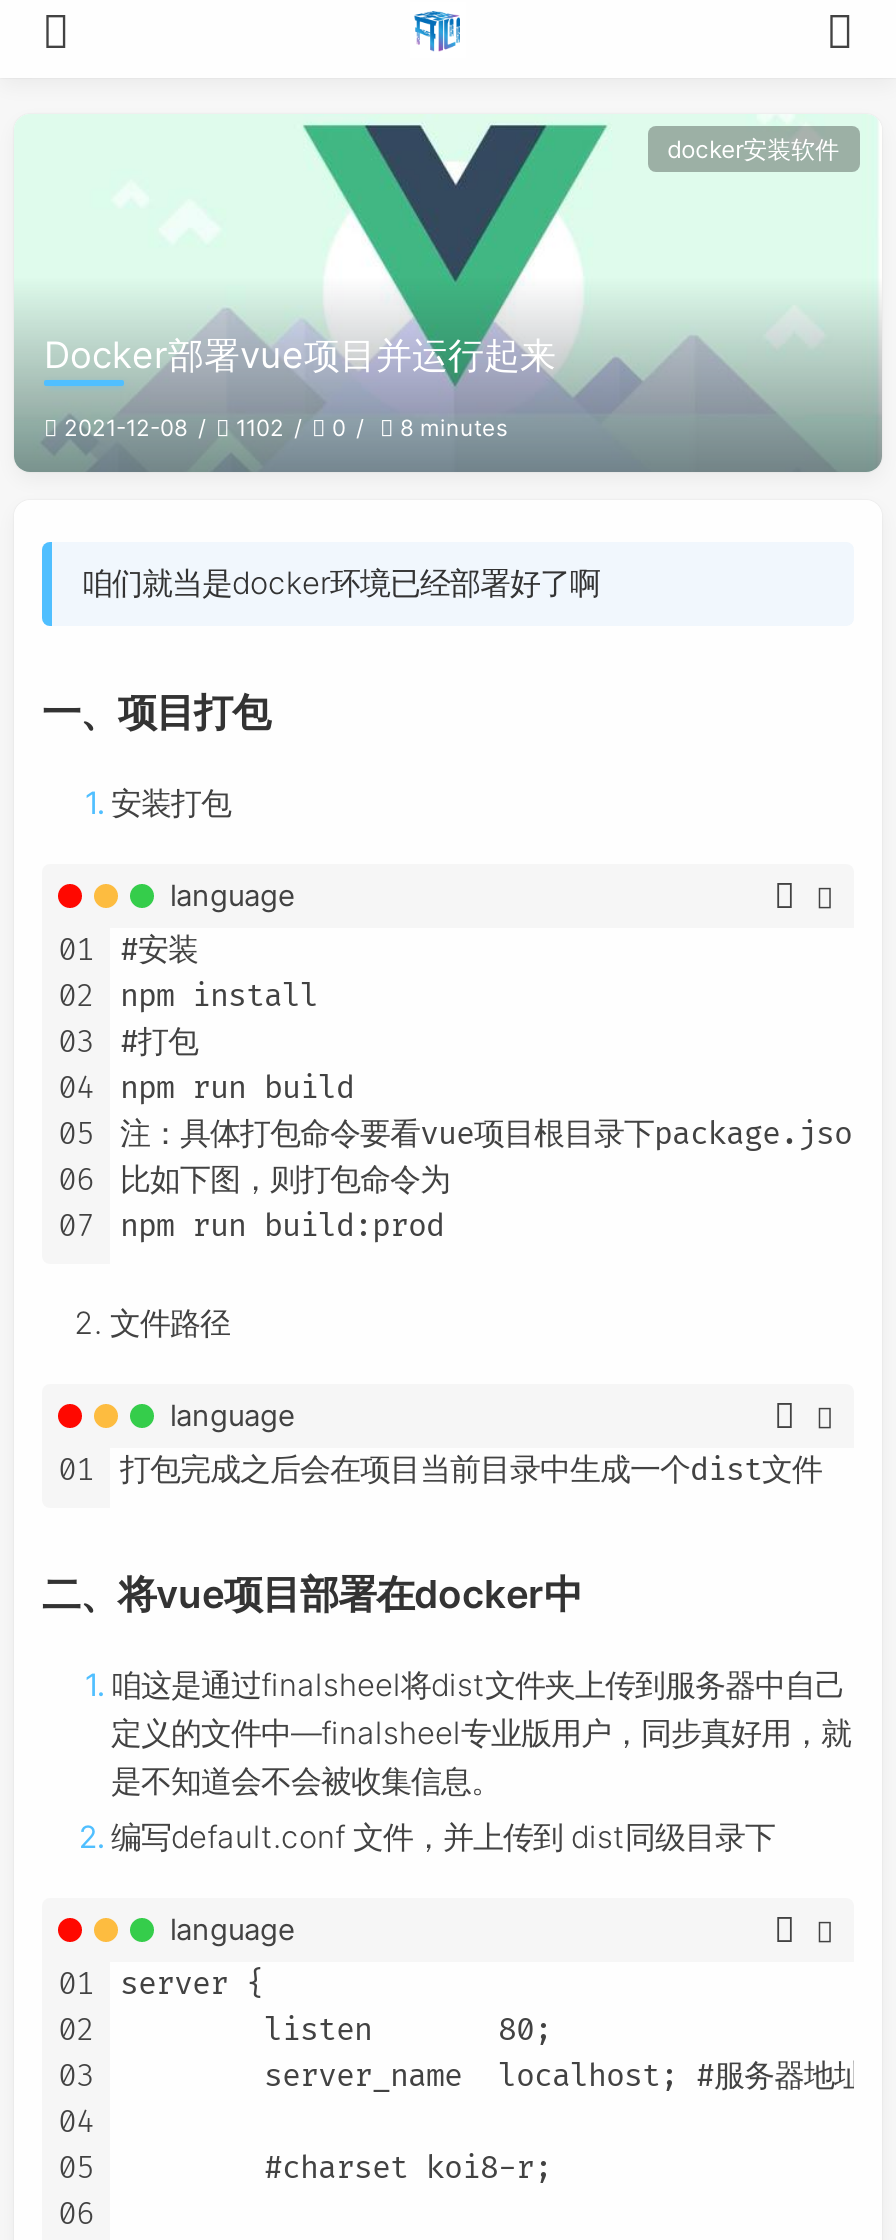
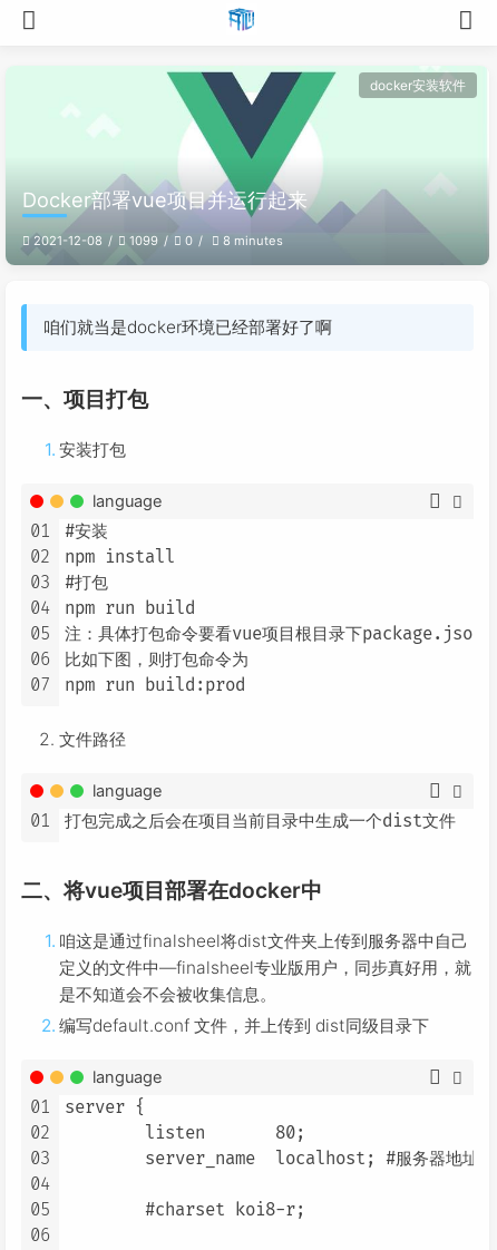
- 2021-12-08 1102 0 8 minutes
+ 2021-12-08 1099 0 8 minutes
